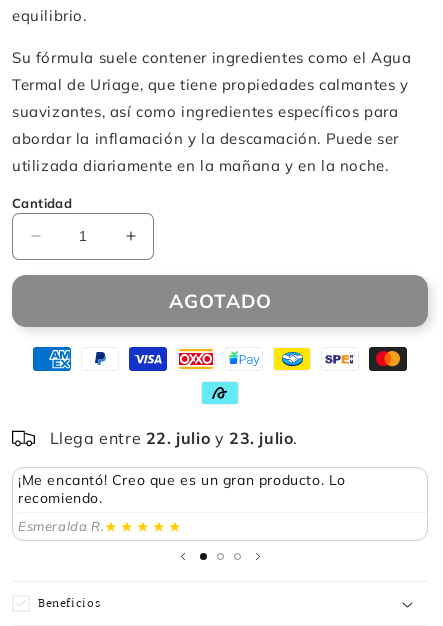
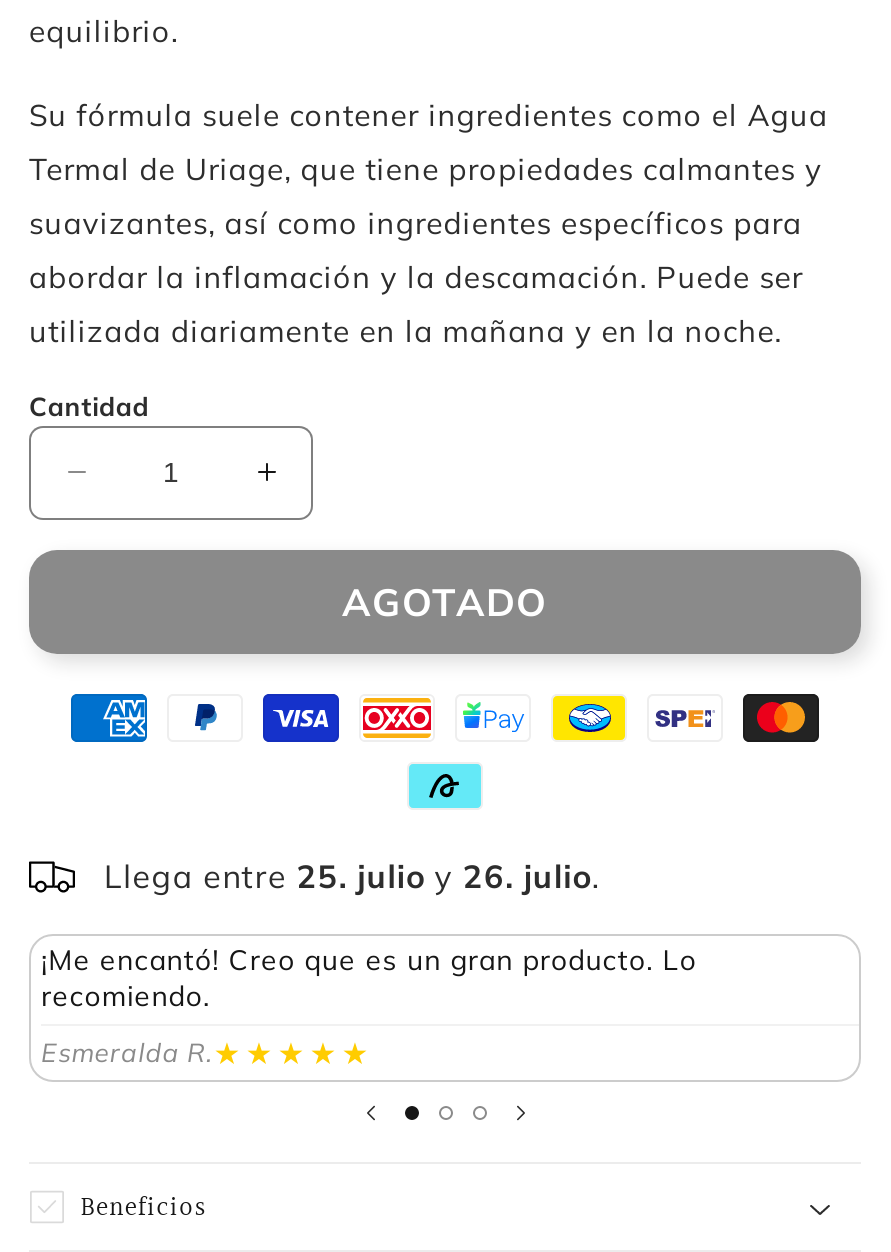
- Llega entre 22. julio y 23. julio.
+ Llega entre 25. julio y 26. julio.
